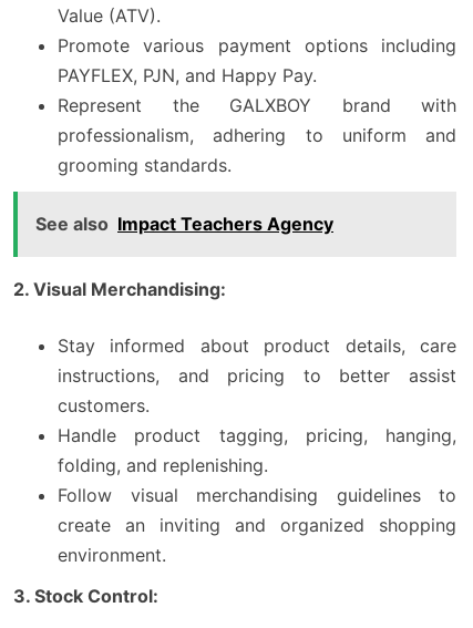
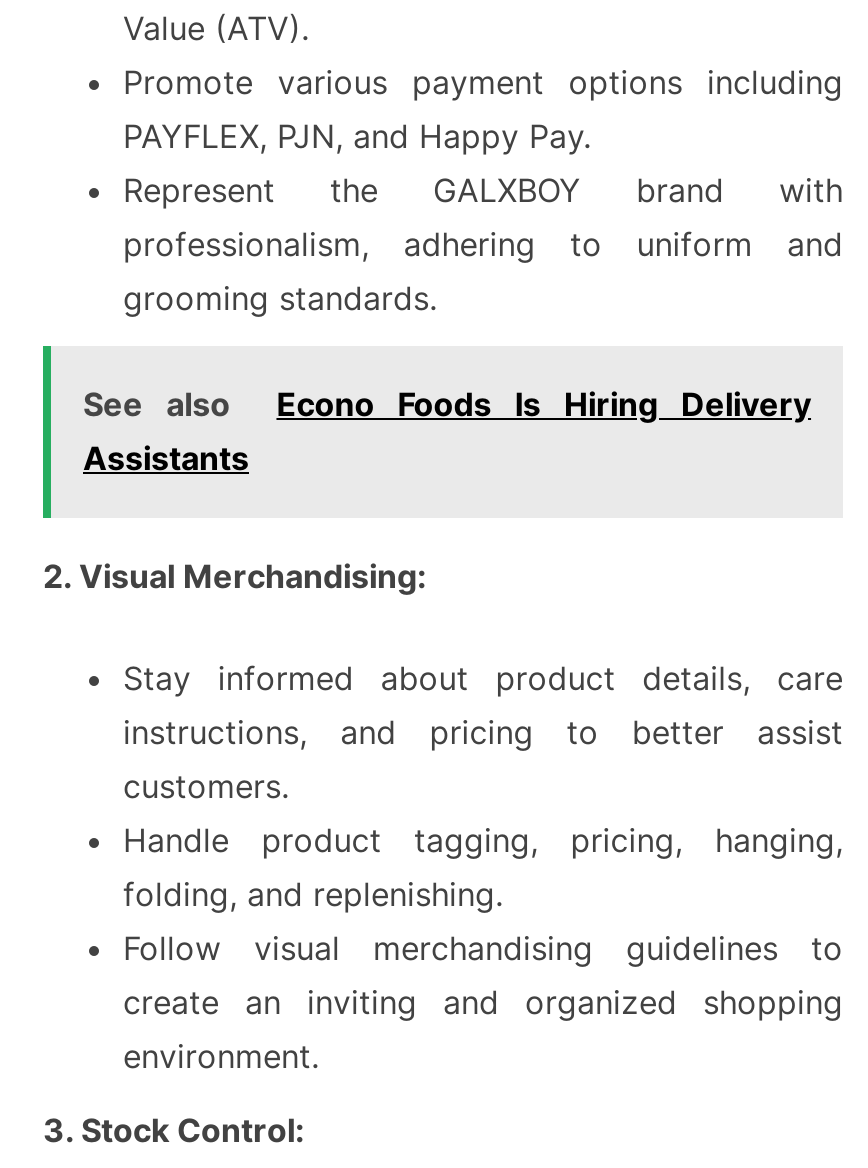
- See also Impact Teachers Agency
+ See also
+ Econo Foods Is Hiring Delivery
+ Assistants
